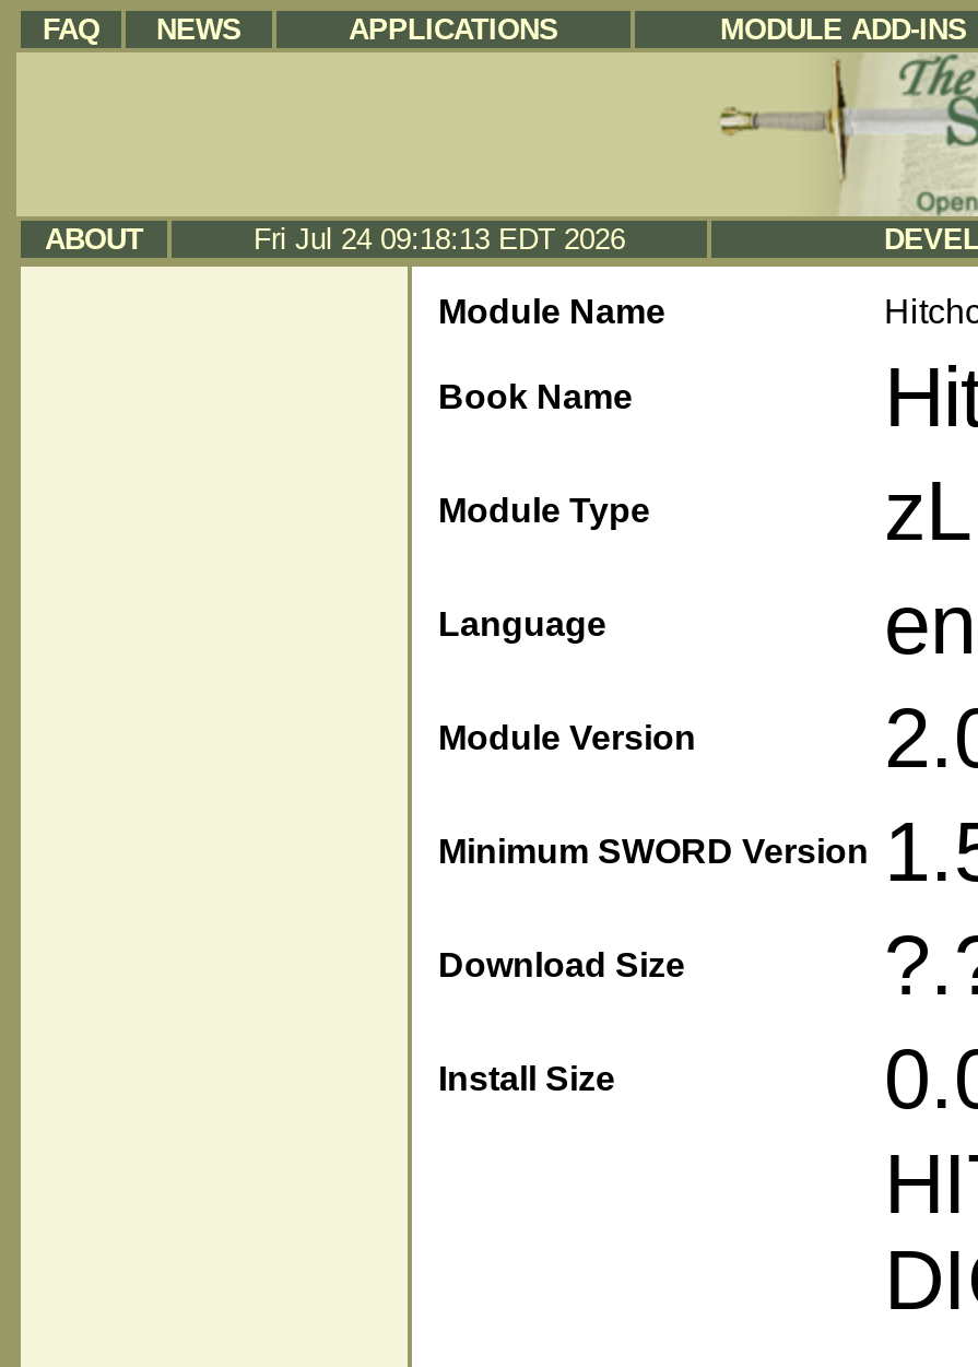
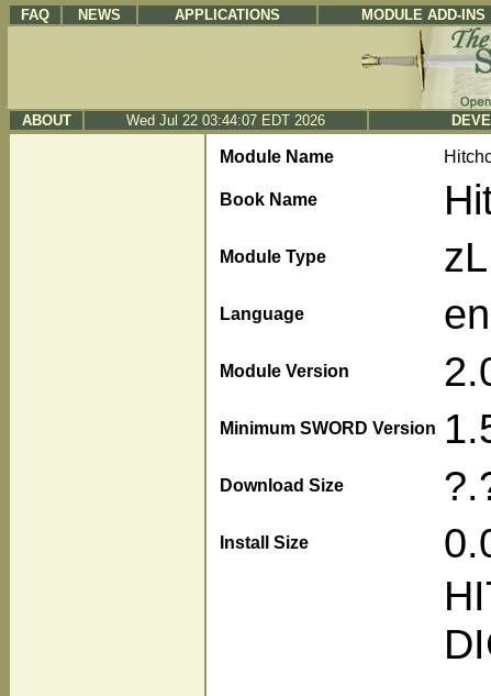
- Fri Jul 24 09:18:13 EDT 2026
+ Wed Jul 22 03:44:07 EDT 2026
